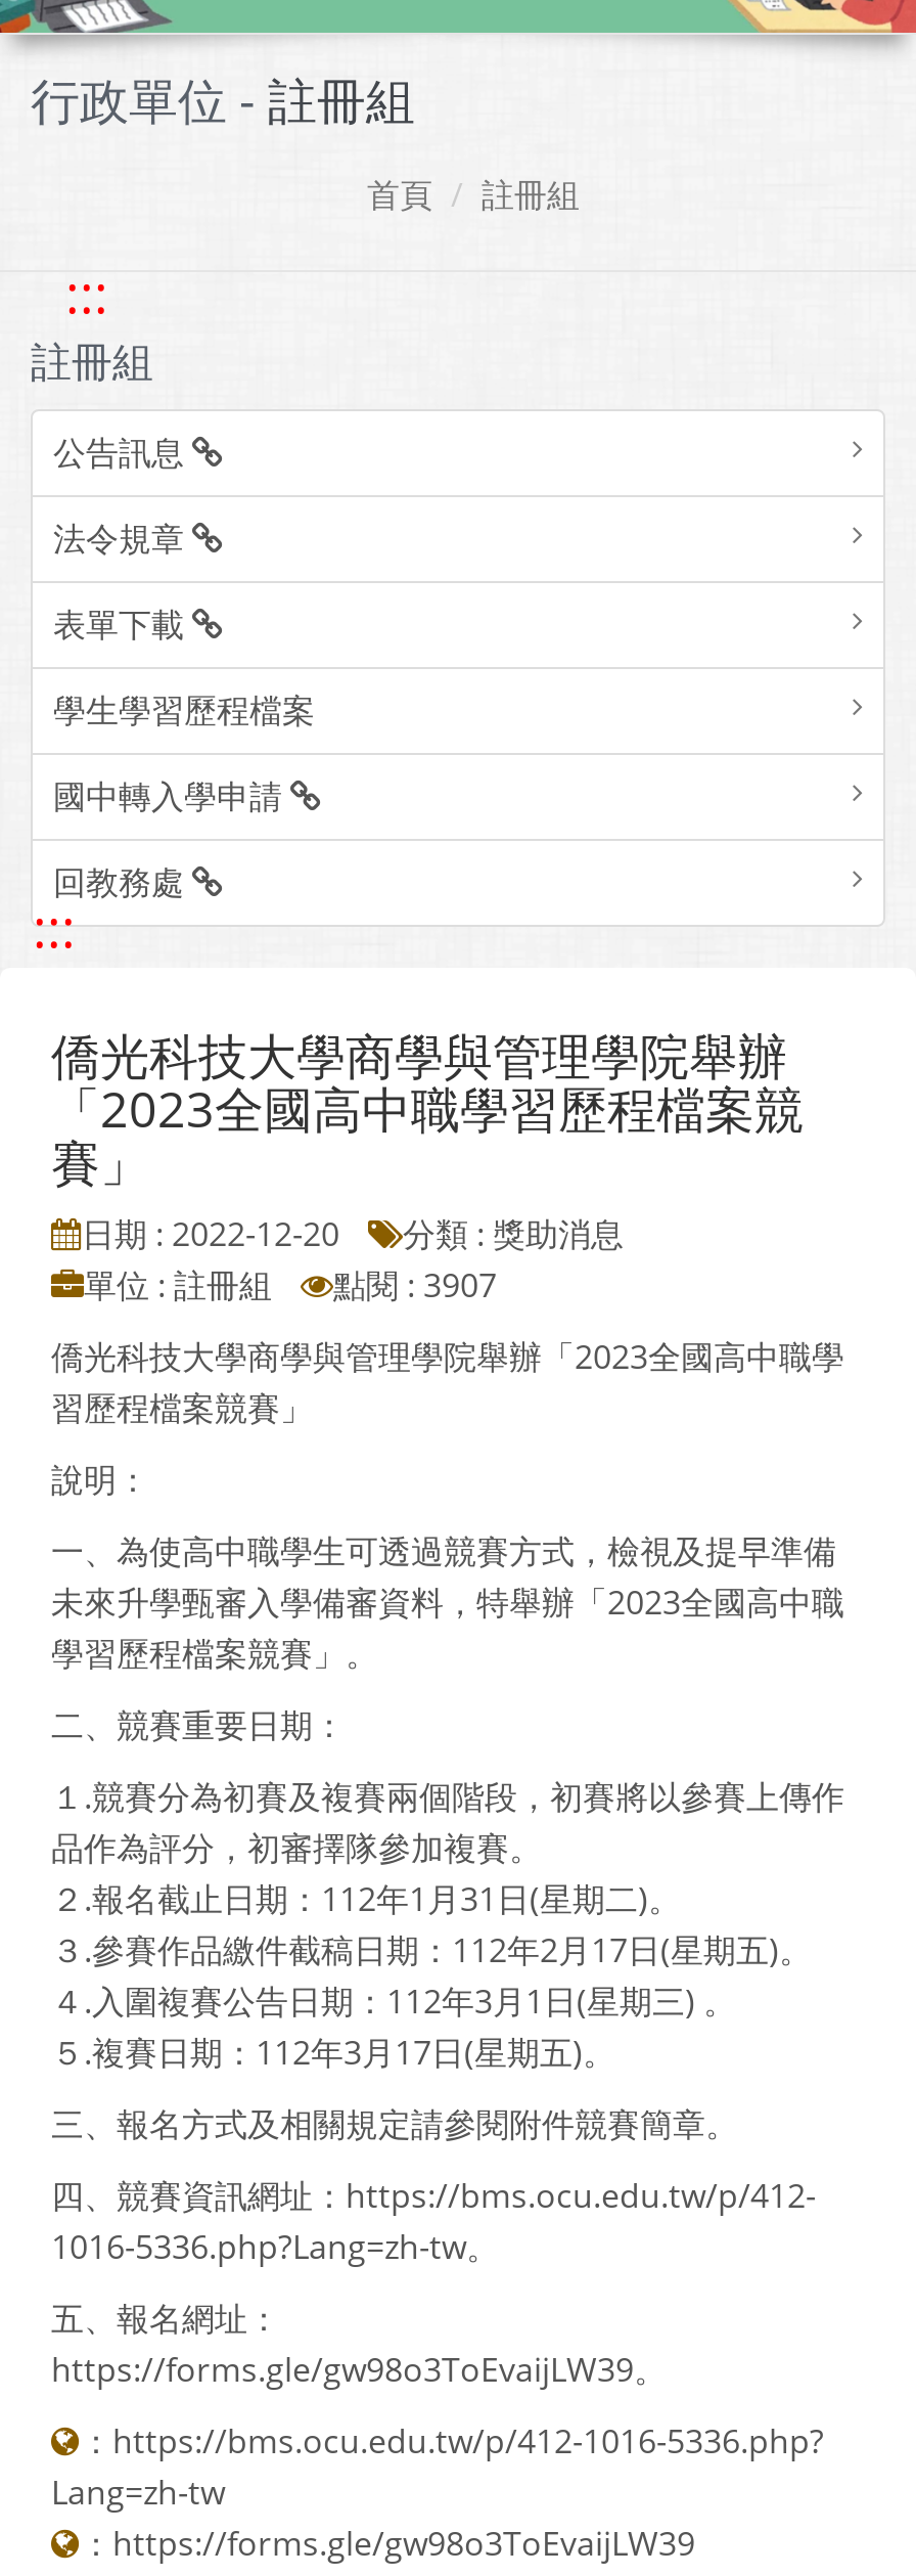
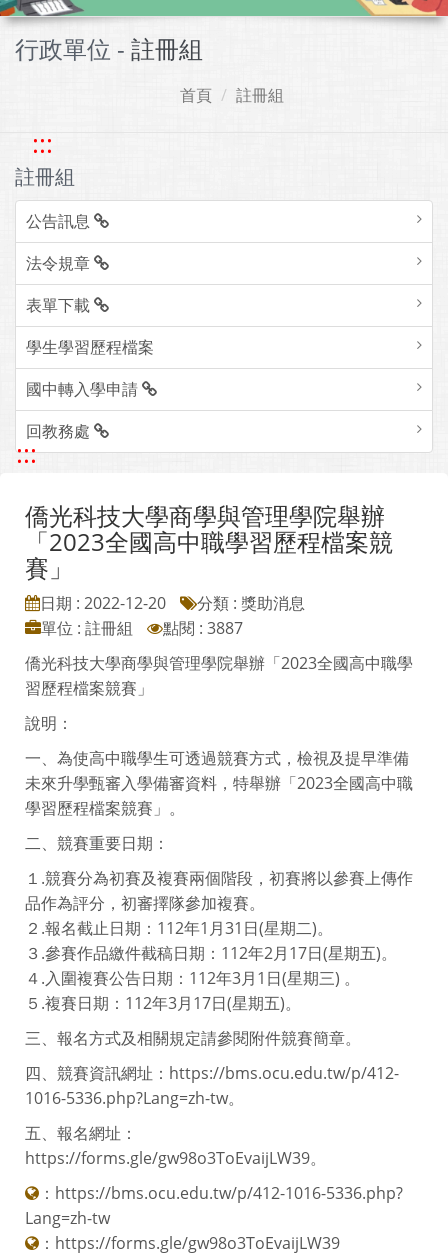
- 單位 : 註冊組 點閱 : 3907
+ 單位 : 註冊組 點閱 : 3887
